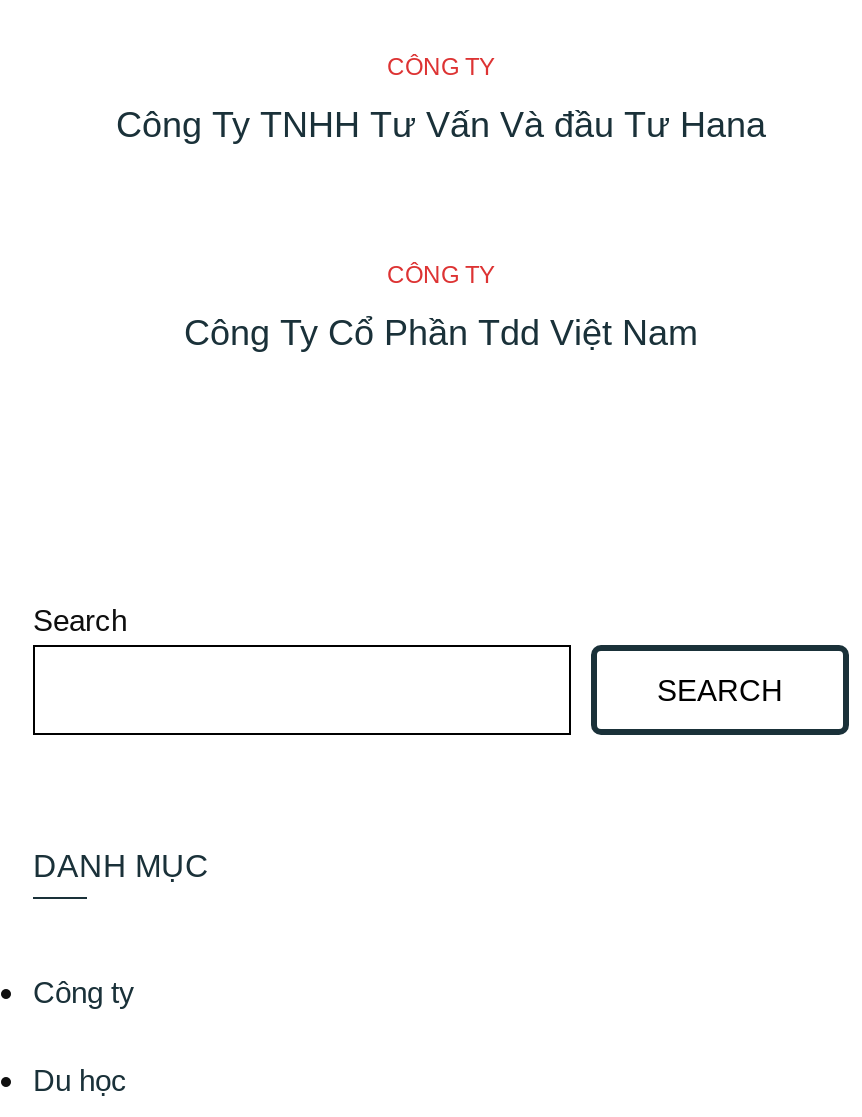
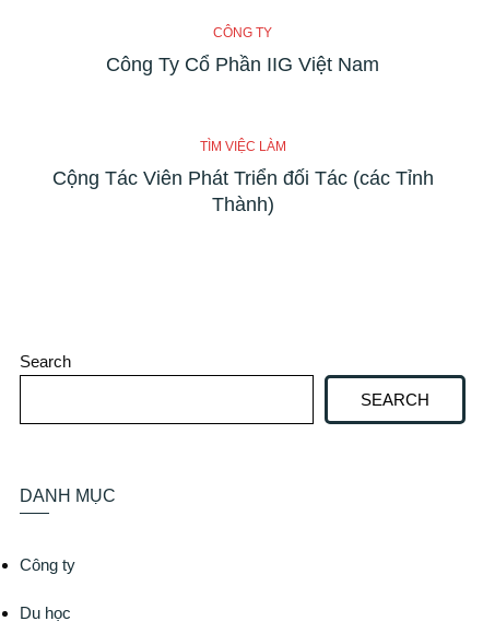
- Công Ty TNHH Tư Vấn Và đầu Tư Hana
+ Công Ty Cổ Phần IIG Việt Nam

- CÔNG TY
+ TÌM VIỆC LÀM

- Công Ty Cổ Phần Tdd Việt Nam
+ Cộng Tác Viên Phát Triển đối Tác (các Tỉnh
+ Thành)
